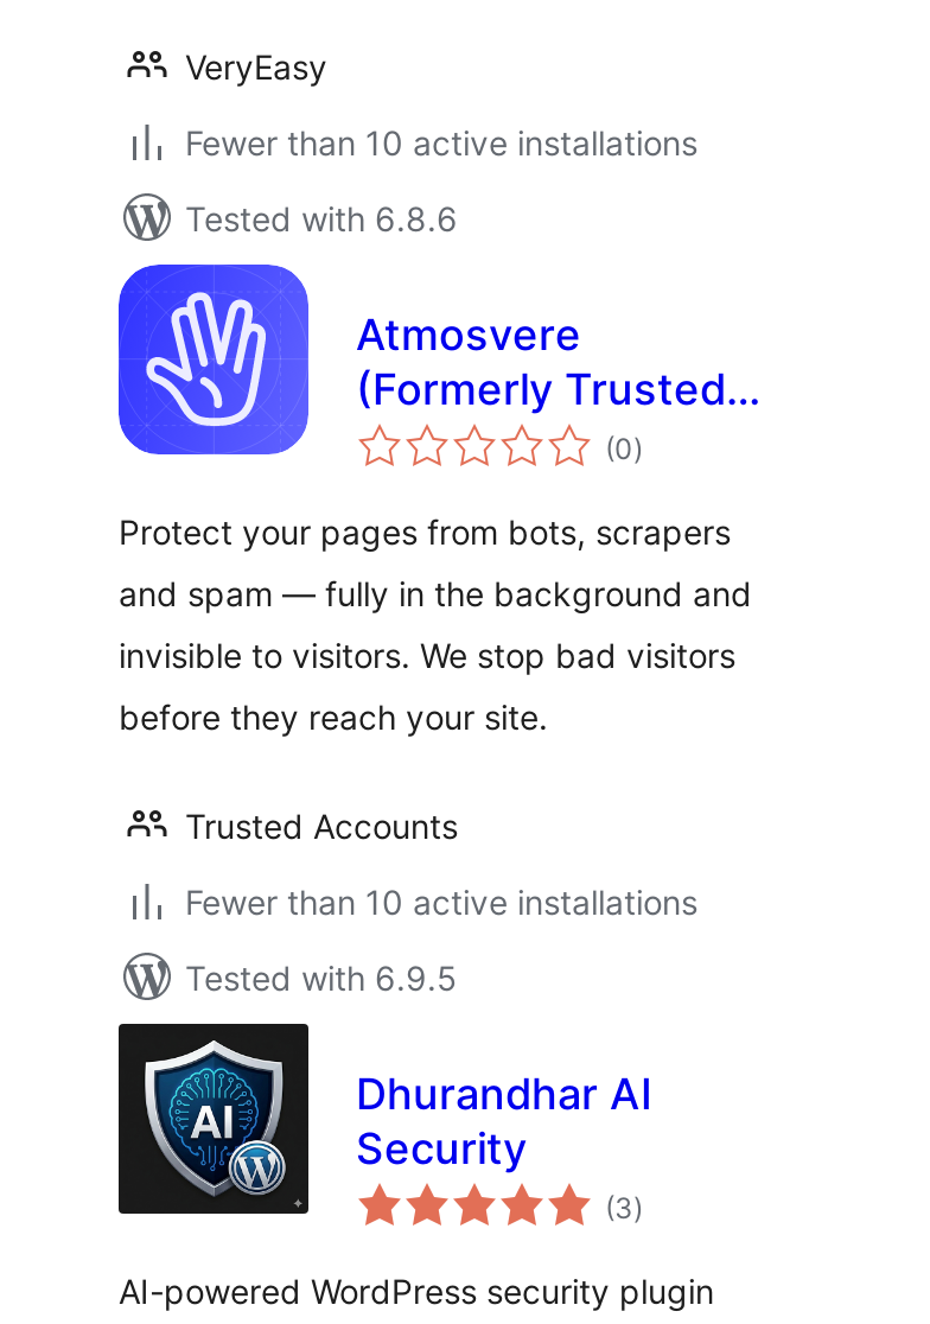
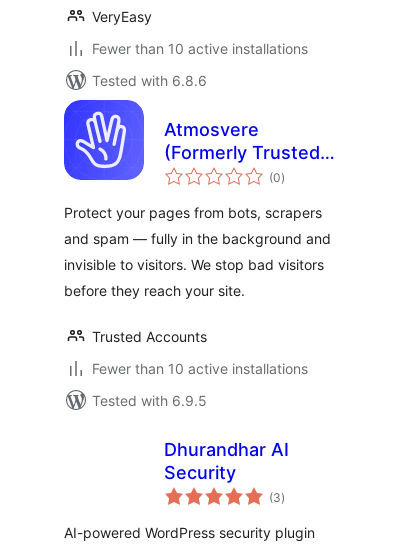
- [image]
